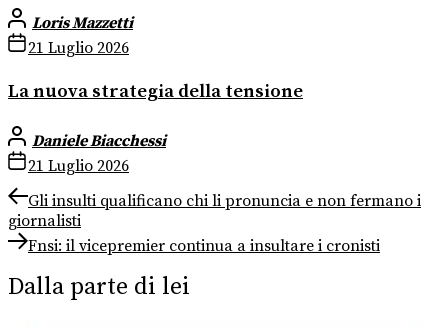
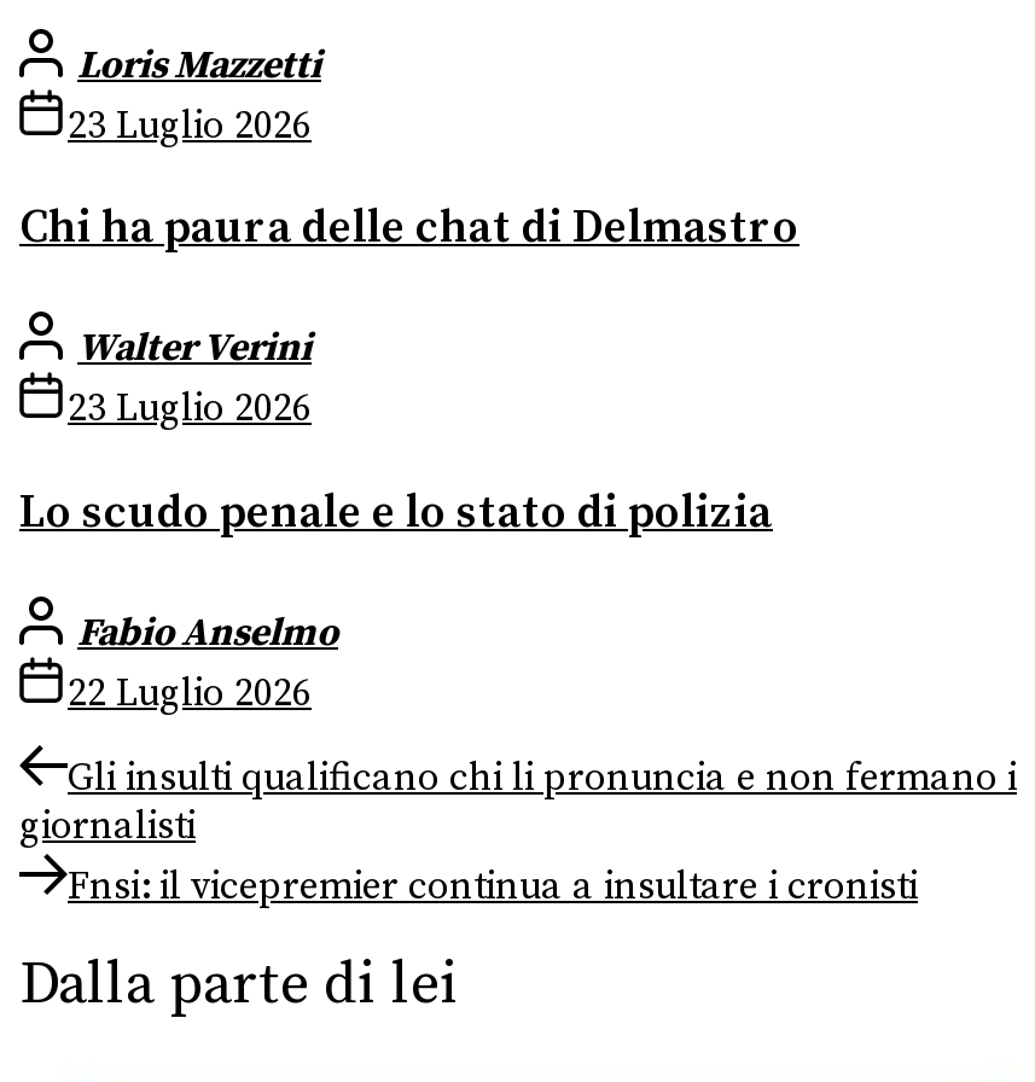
- 21 Luglio 2026
- La nuova strategia della tensione
- Daniele Biacchessi
- 21 Luglio 2026
+ 23 Luglio 2026
+ Chi ha paura delle chat di Delmastro
+ Walter Verini
+ 23 Luglio 2026
+ Lo scudo penale e lo stato di polizia
+ Fabio Anselmo
+ 22 Luglio 2026
